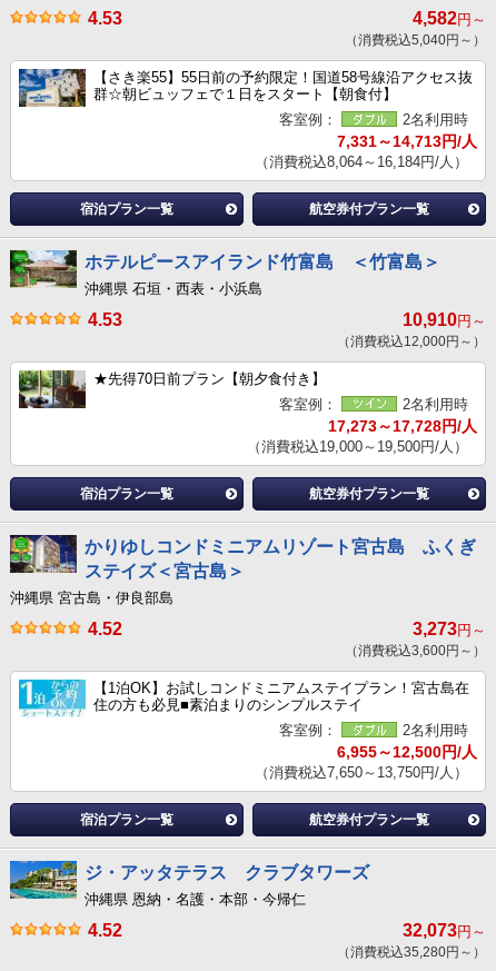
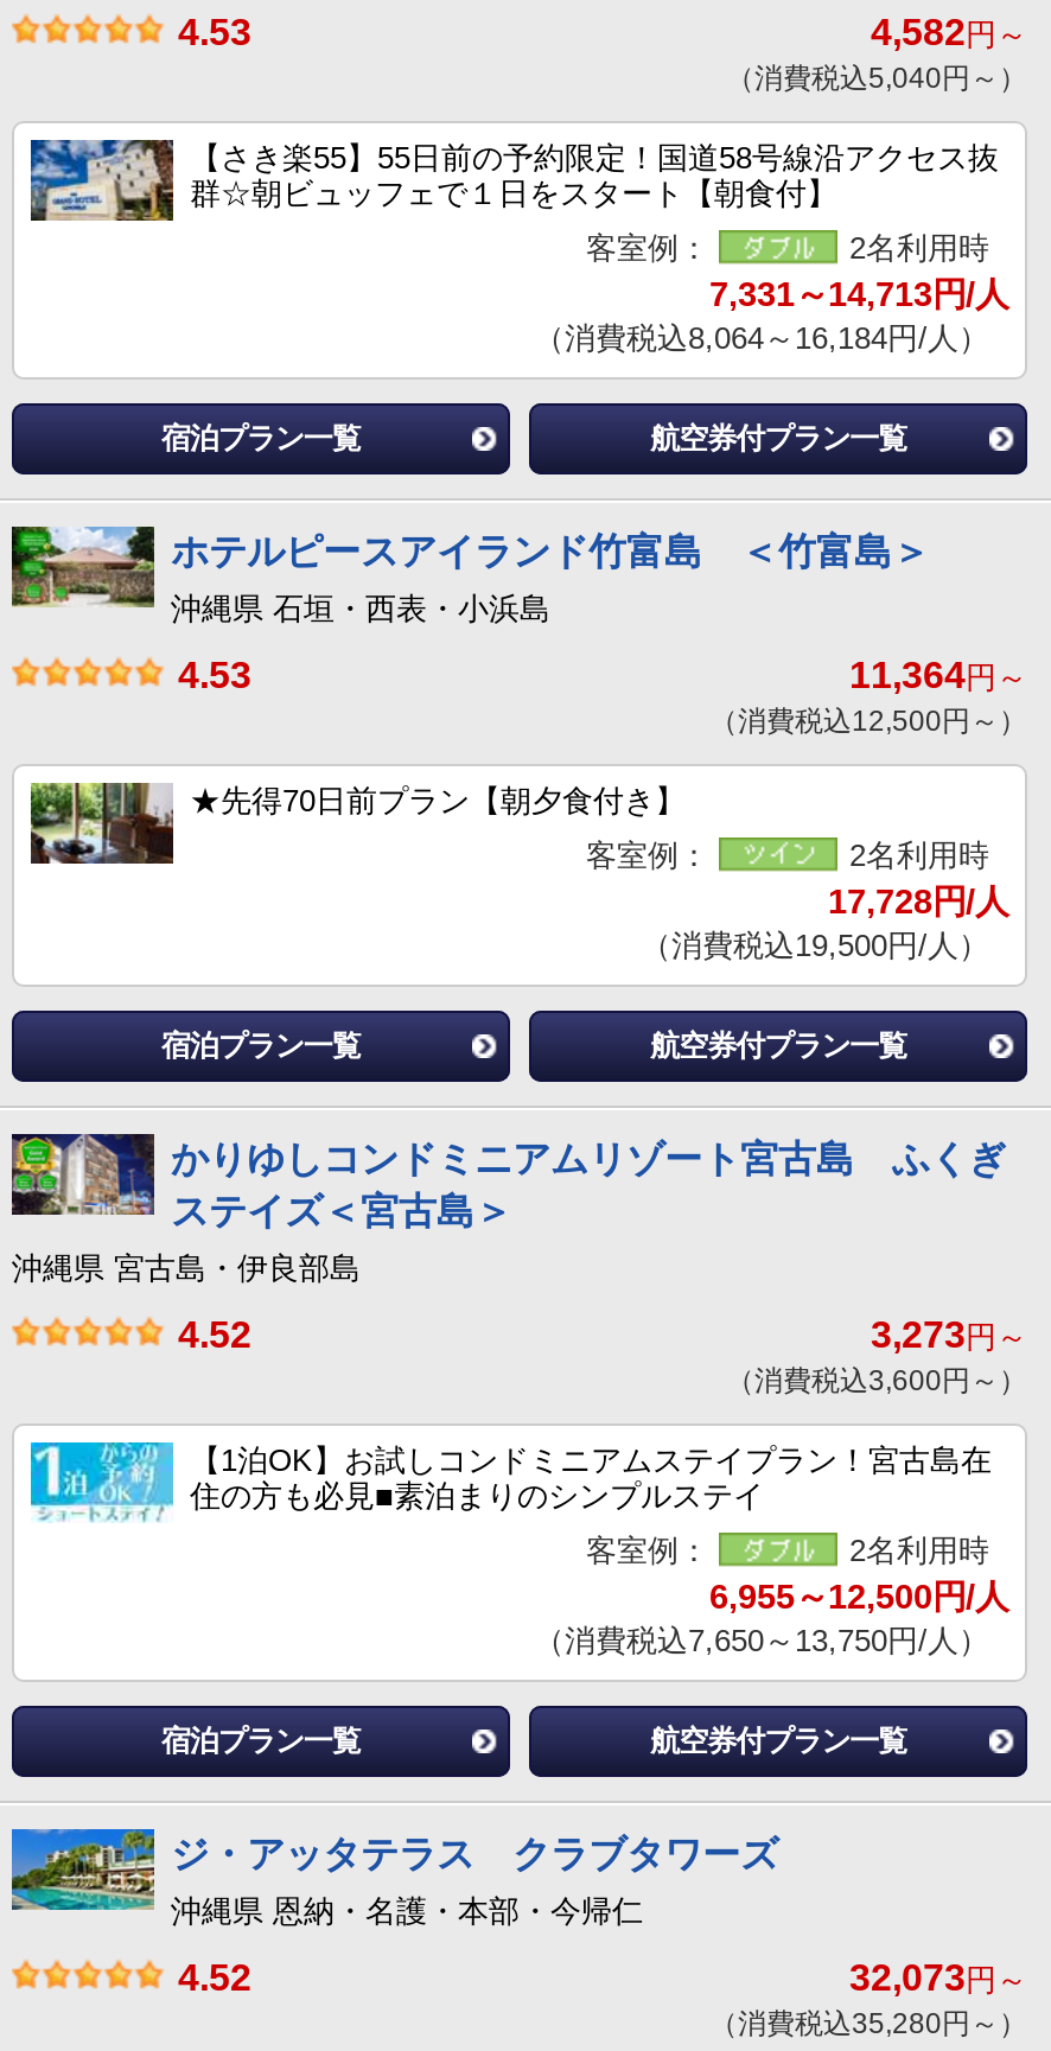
- 10,910円～
+ 11,364円～

- （消費税込12,000円～）
+ （消費税込12,500円～）

- 17,273～17,728円/人
- （消費税込19,000～19,500円/人）
+ 17,728円/人
+ （消費税込19,500円/人）
